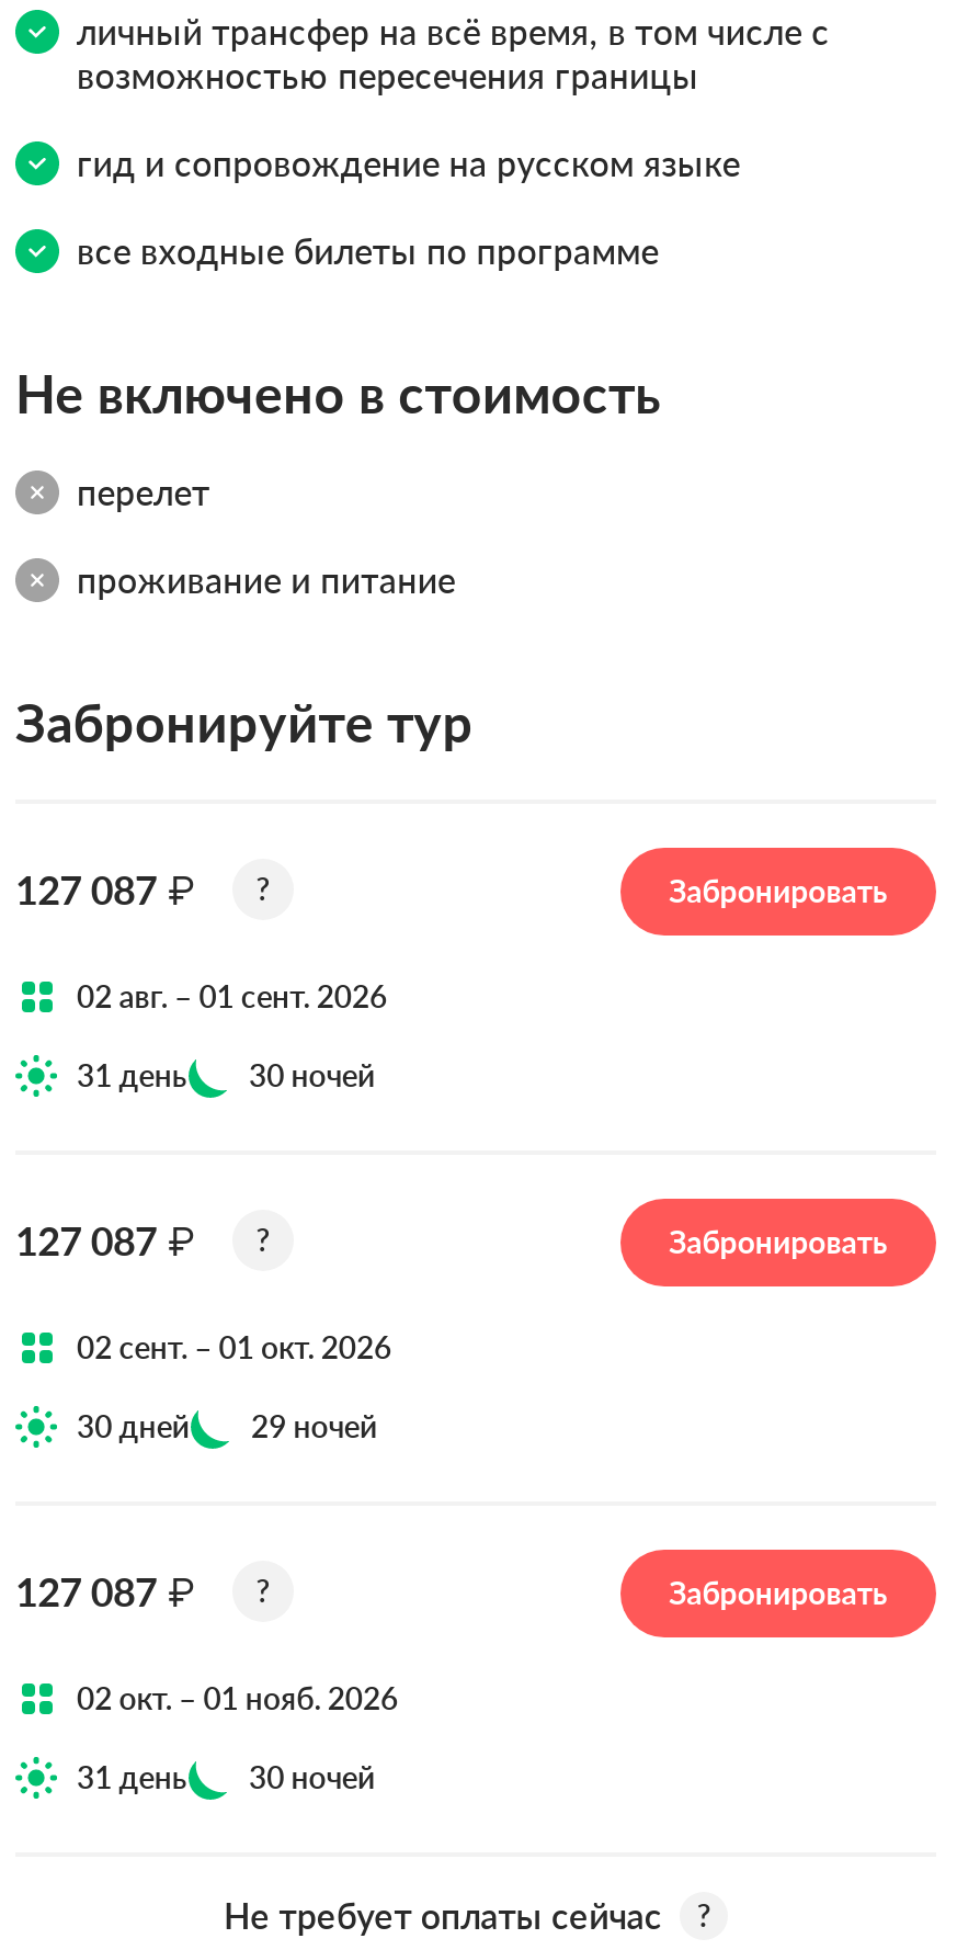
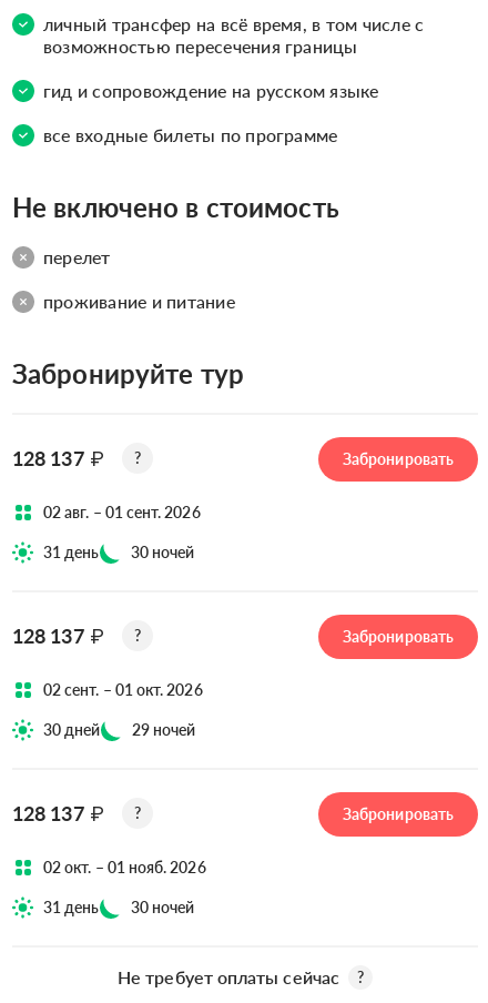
- 127 087 ₽
+ 128 137 ₽

- 127 087 ₽
+ 128 137 ₽

- 127 087 ₽
+ 128 137 ₽
